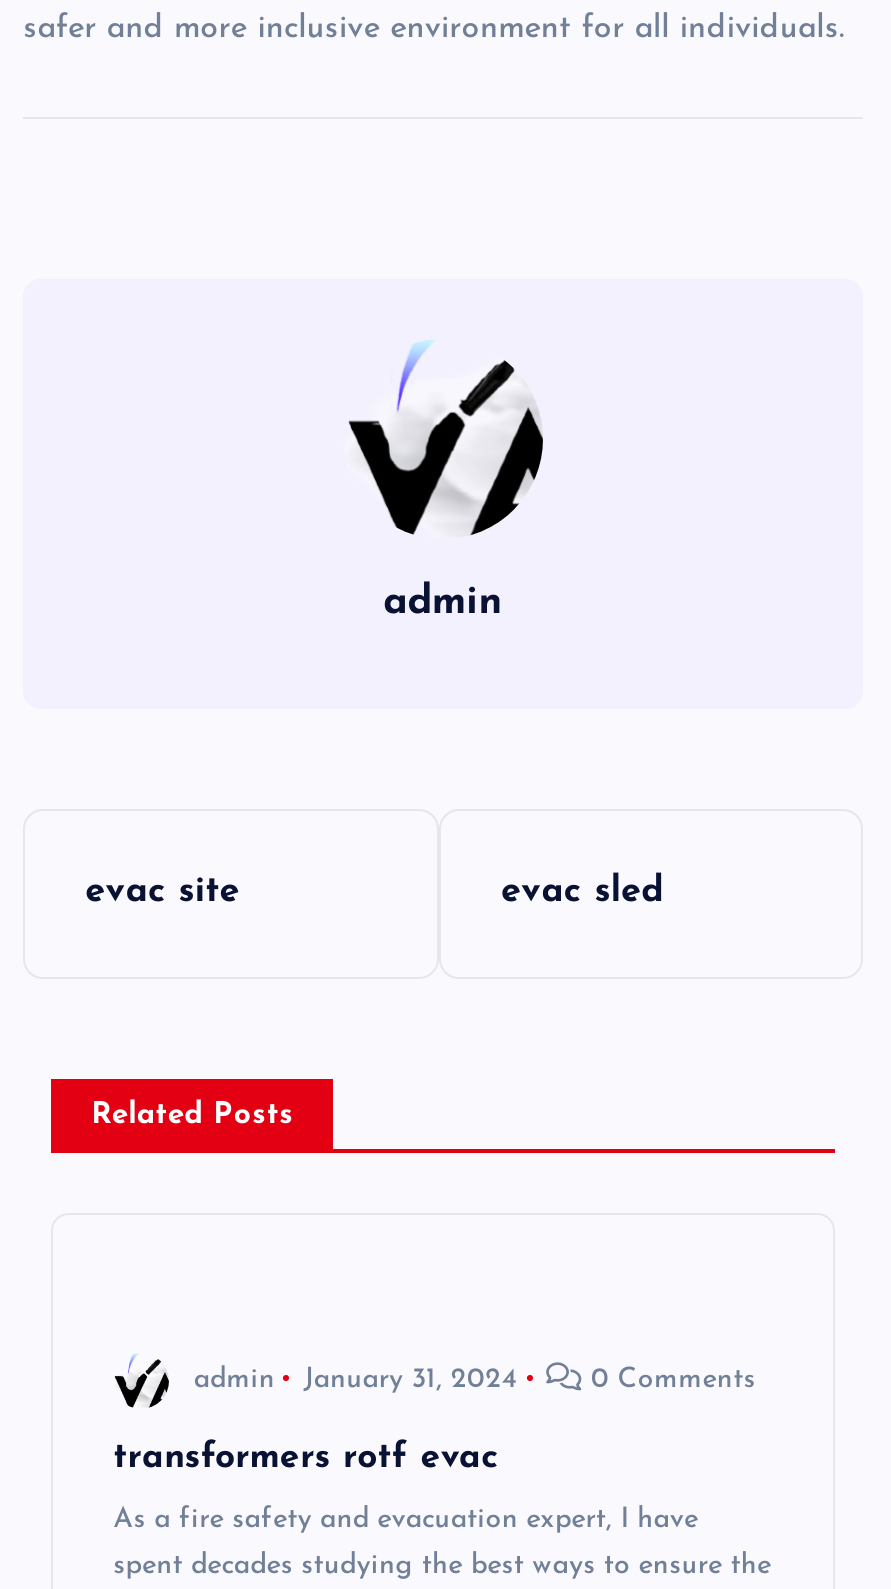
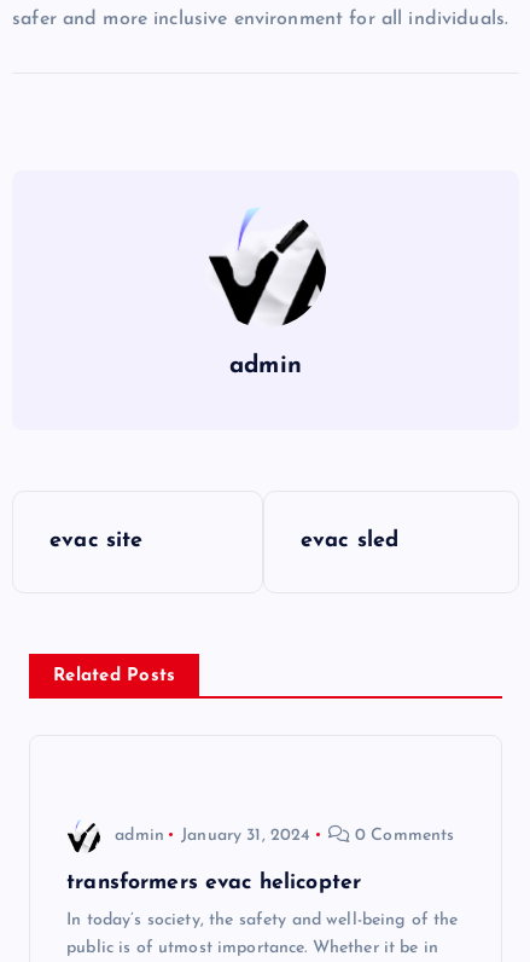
- transformers rotf evac
+ transformers evac helicopter

- As a fire safety and evacuation expert, I have
+ In today’s society, the safety and well-being of the

- spent decades studying the best ways to ensure the
+ public is of utmost importance. Whether it be in
